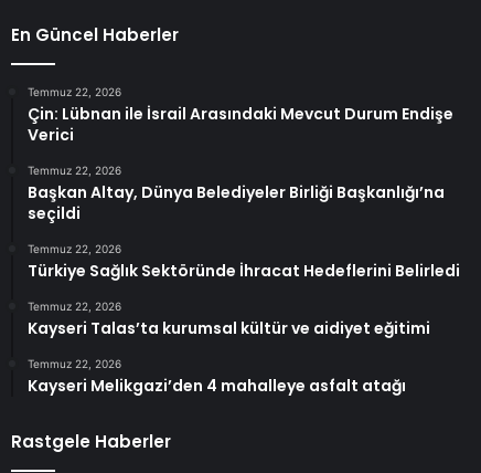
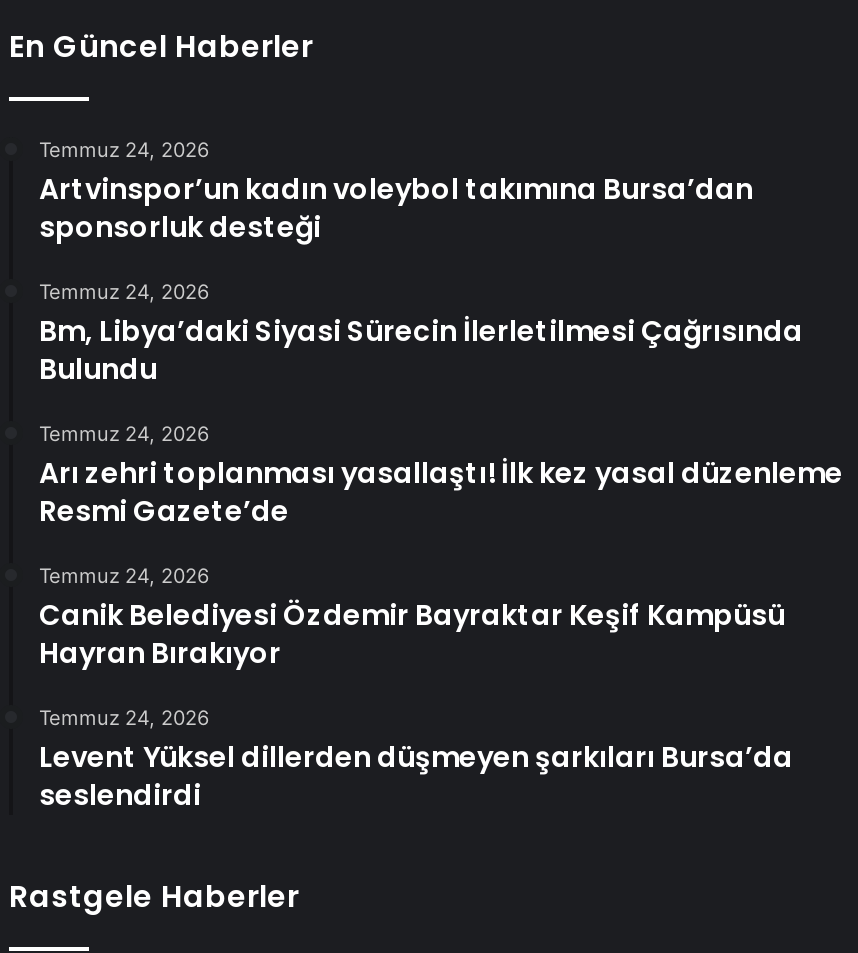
- Temmuz 22, 2026
- Çin: Lübnan ile İsrail Arasındaki Mevcut Durum Endişe
- Verici
+ Temmuz 24, 2026
+ Artvinspor’un kadın voleybol takımına Bursa’dan
+ sponsorluk desteği

- Temmuz 22, 2026
- Başkan Altay, Dünya Belediyeler Birliği Başkanlığı’na
- seçildi
+ Temmuz 24, 2026
+ Bm, Libya’daki Siyasi Sürecin İlerletilmesi Çağrısında
+ Bulundu

- Temmuz 22, 2026
- Türkiye Sağlık Sektöründe İhracat Hedeflerini Belirledi
+ Temmuz 24, 2026
+ Arı zehri toplanması yasallaştı! İlk kez yasal düzenleme
+ Resmi Gazete’de

- Temmuz 22, 2026
- Kayseri Talas’ta kurumsal kültür ve aidiyet eğitimi
+ Temmuz 24, 2026
+ Canik Belediyesi Özdemir Bayraktar Keşif Kampüsü
+ Hayran Bırakıyor

- Temmuz 22, 2026
- Kayseri Melikgazi’den 4 mahalleye asfalt atağı
+ Temmuz 24, 2026
+ Levent Yüksel dillerden düşmeyen şarkıları Bursa’da
+ seslendirdi
